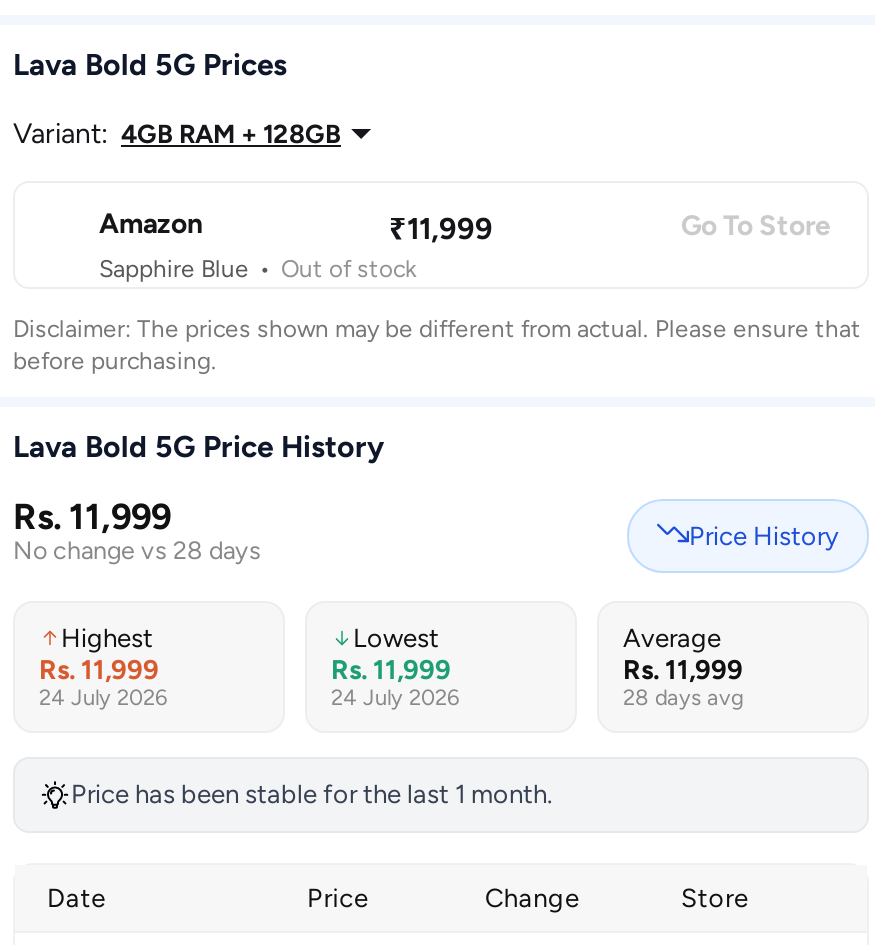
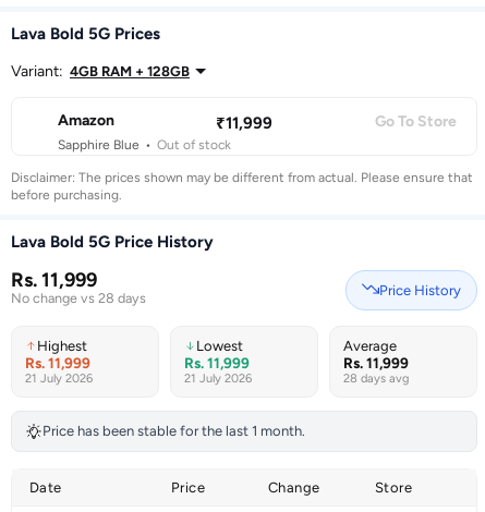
- 24 July 2026
+ 21 July 2026

- 24 July 2026
+ 21 July 2026
